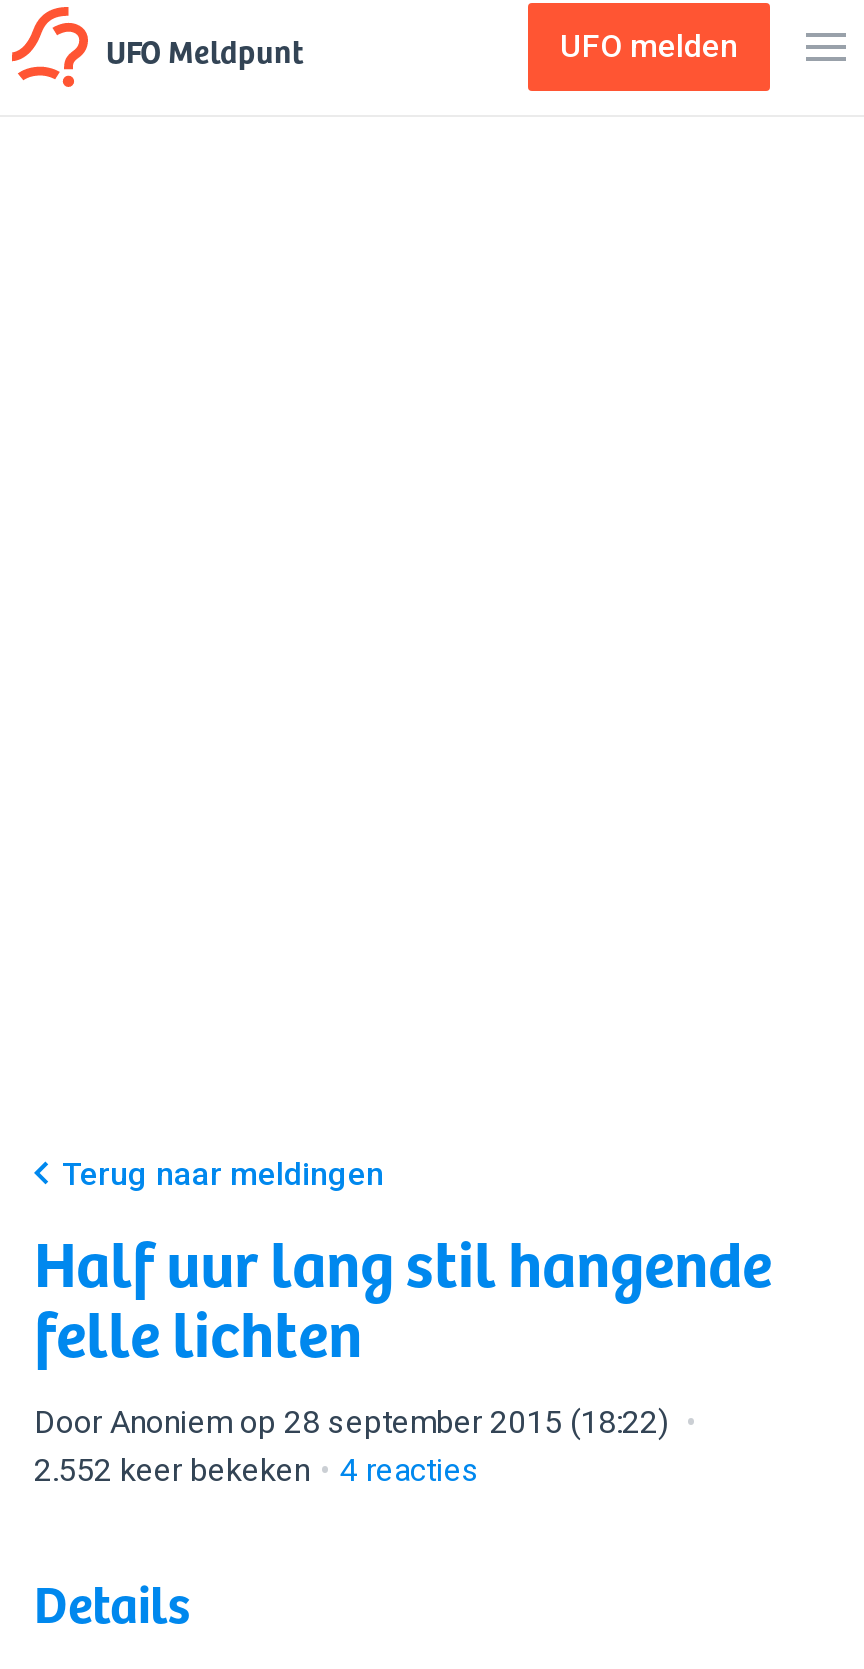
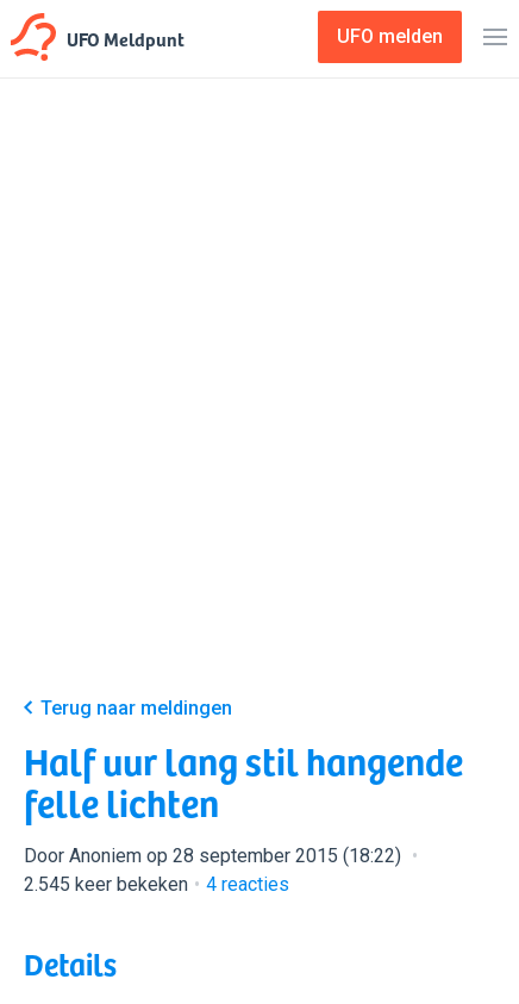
- 2.552 keer bekeken 4 reacties
+ 2.545 keer bekeken 4 reacties
